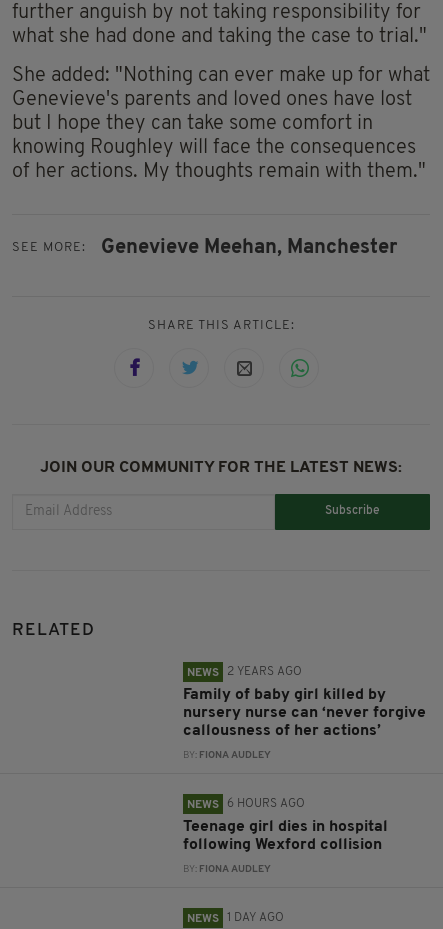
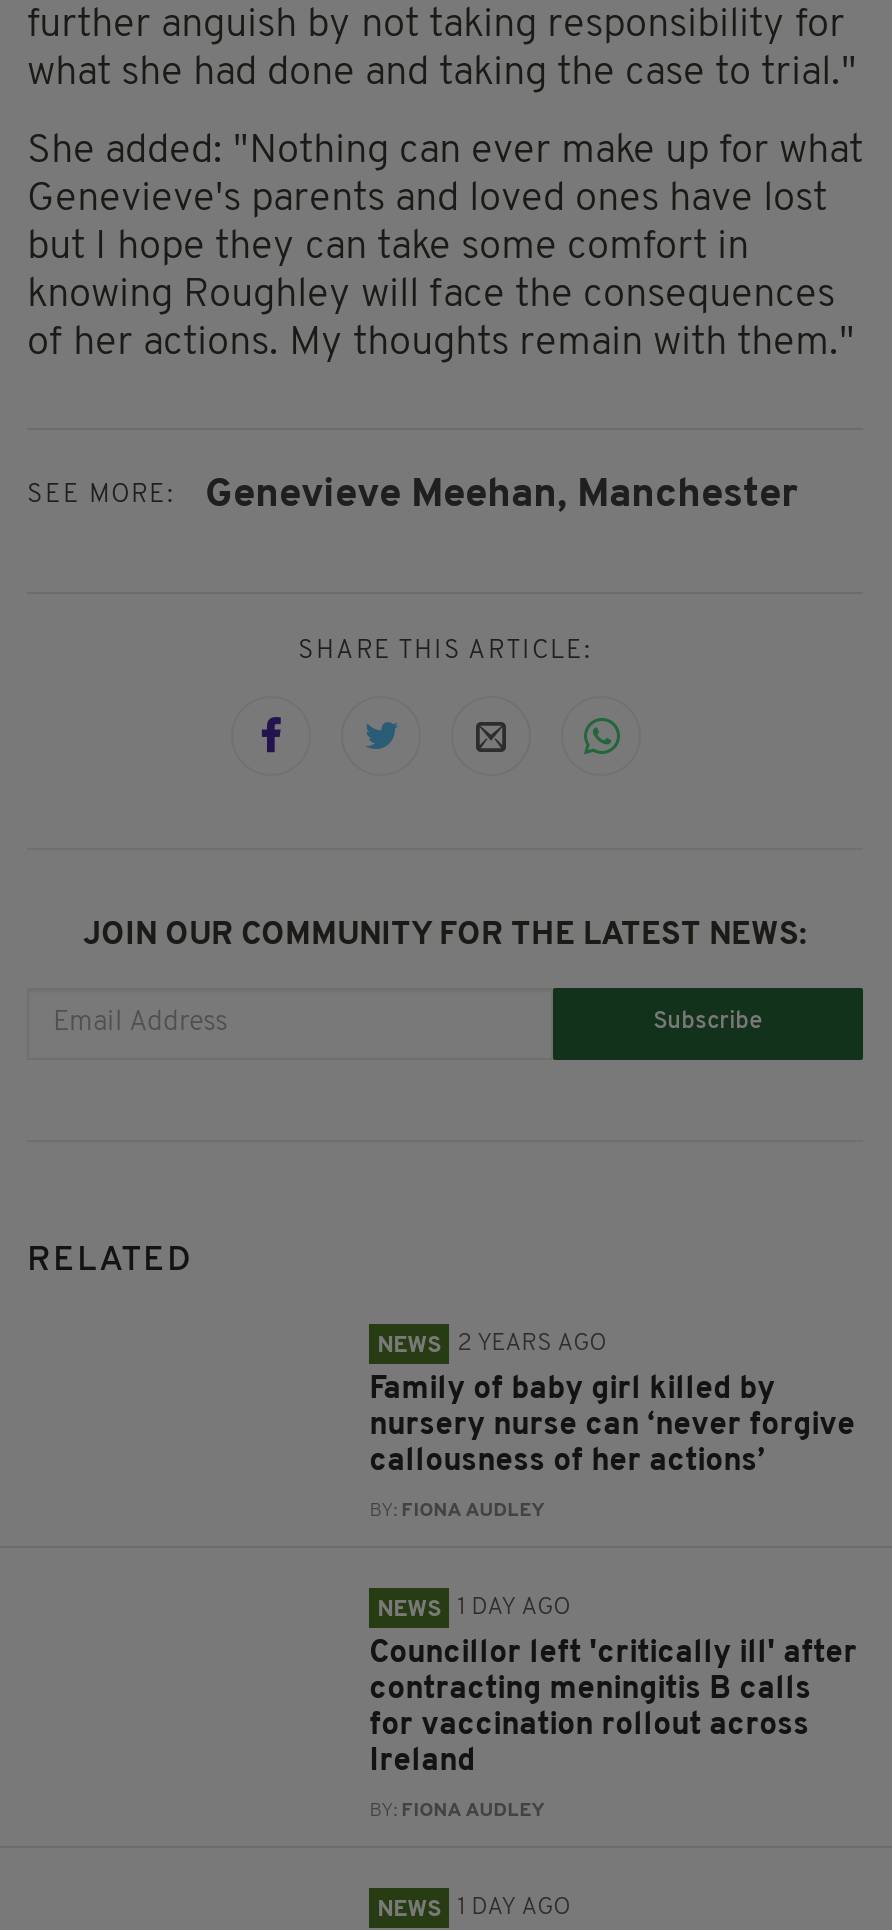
- NEWS 6 HOURS AGO
+ NEWS 1 DAY AGO

- Teenage girl dies in hospital
- following Wexford collision
+ Councillor left 'critically ill' after
+ contracting meningitis B calls
+ for vaccination rollout across
+ Ireland
